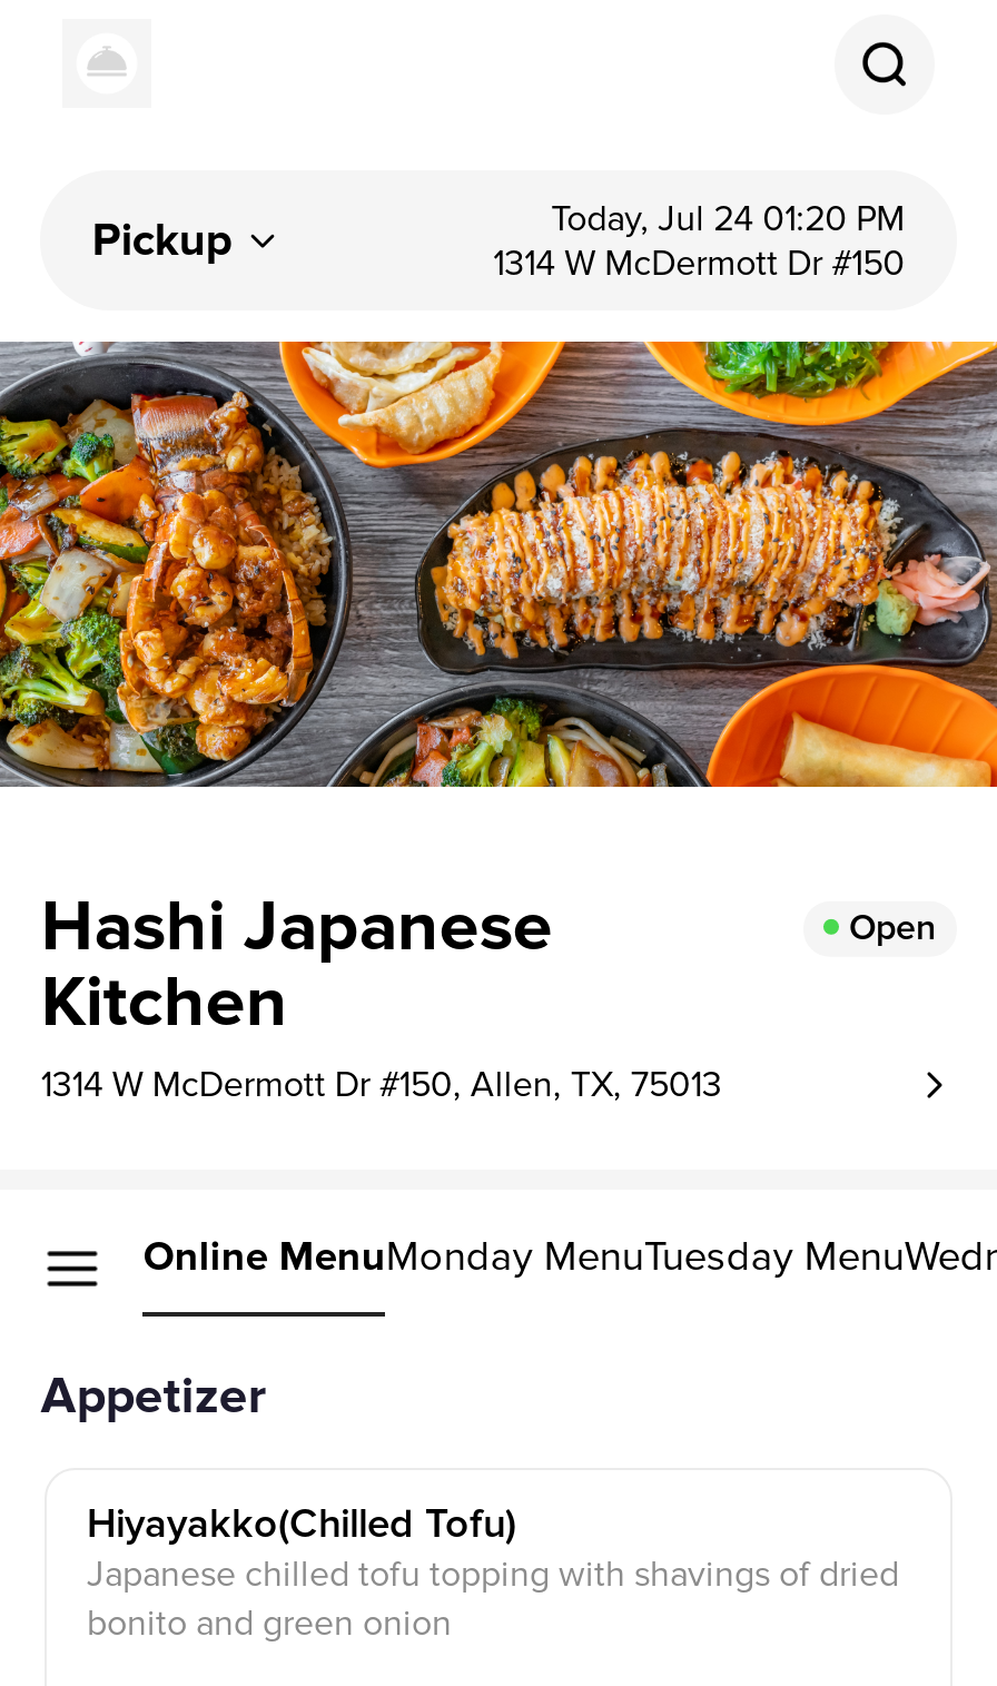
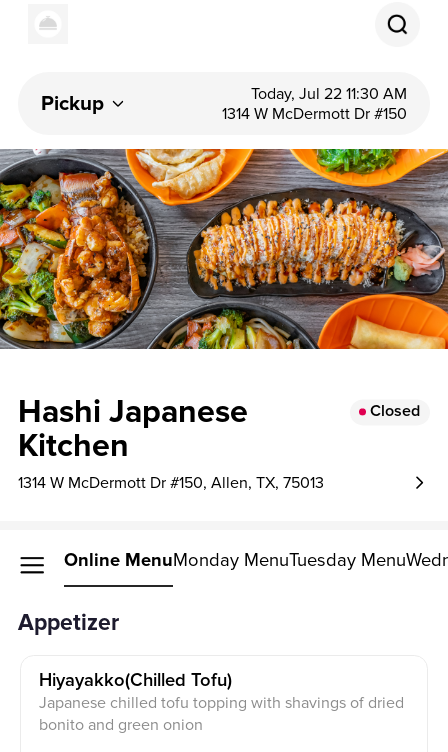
- Today, Jul 24 01:20 PM
+ Today, Jul 22 11:30 AM

- Open
+ Closed
